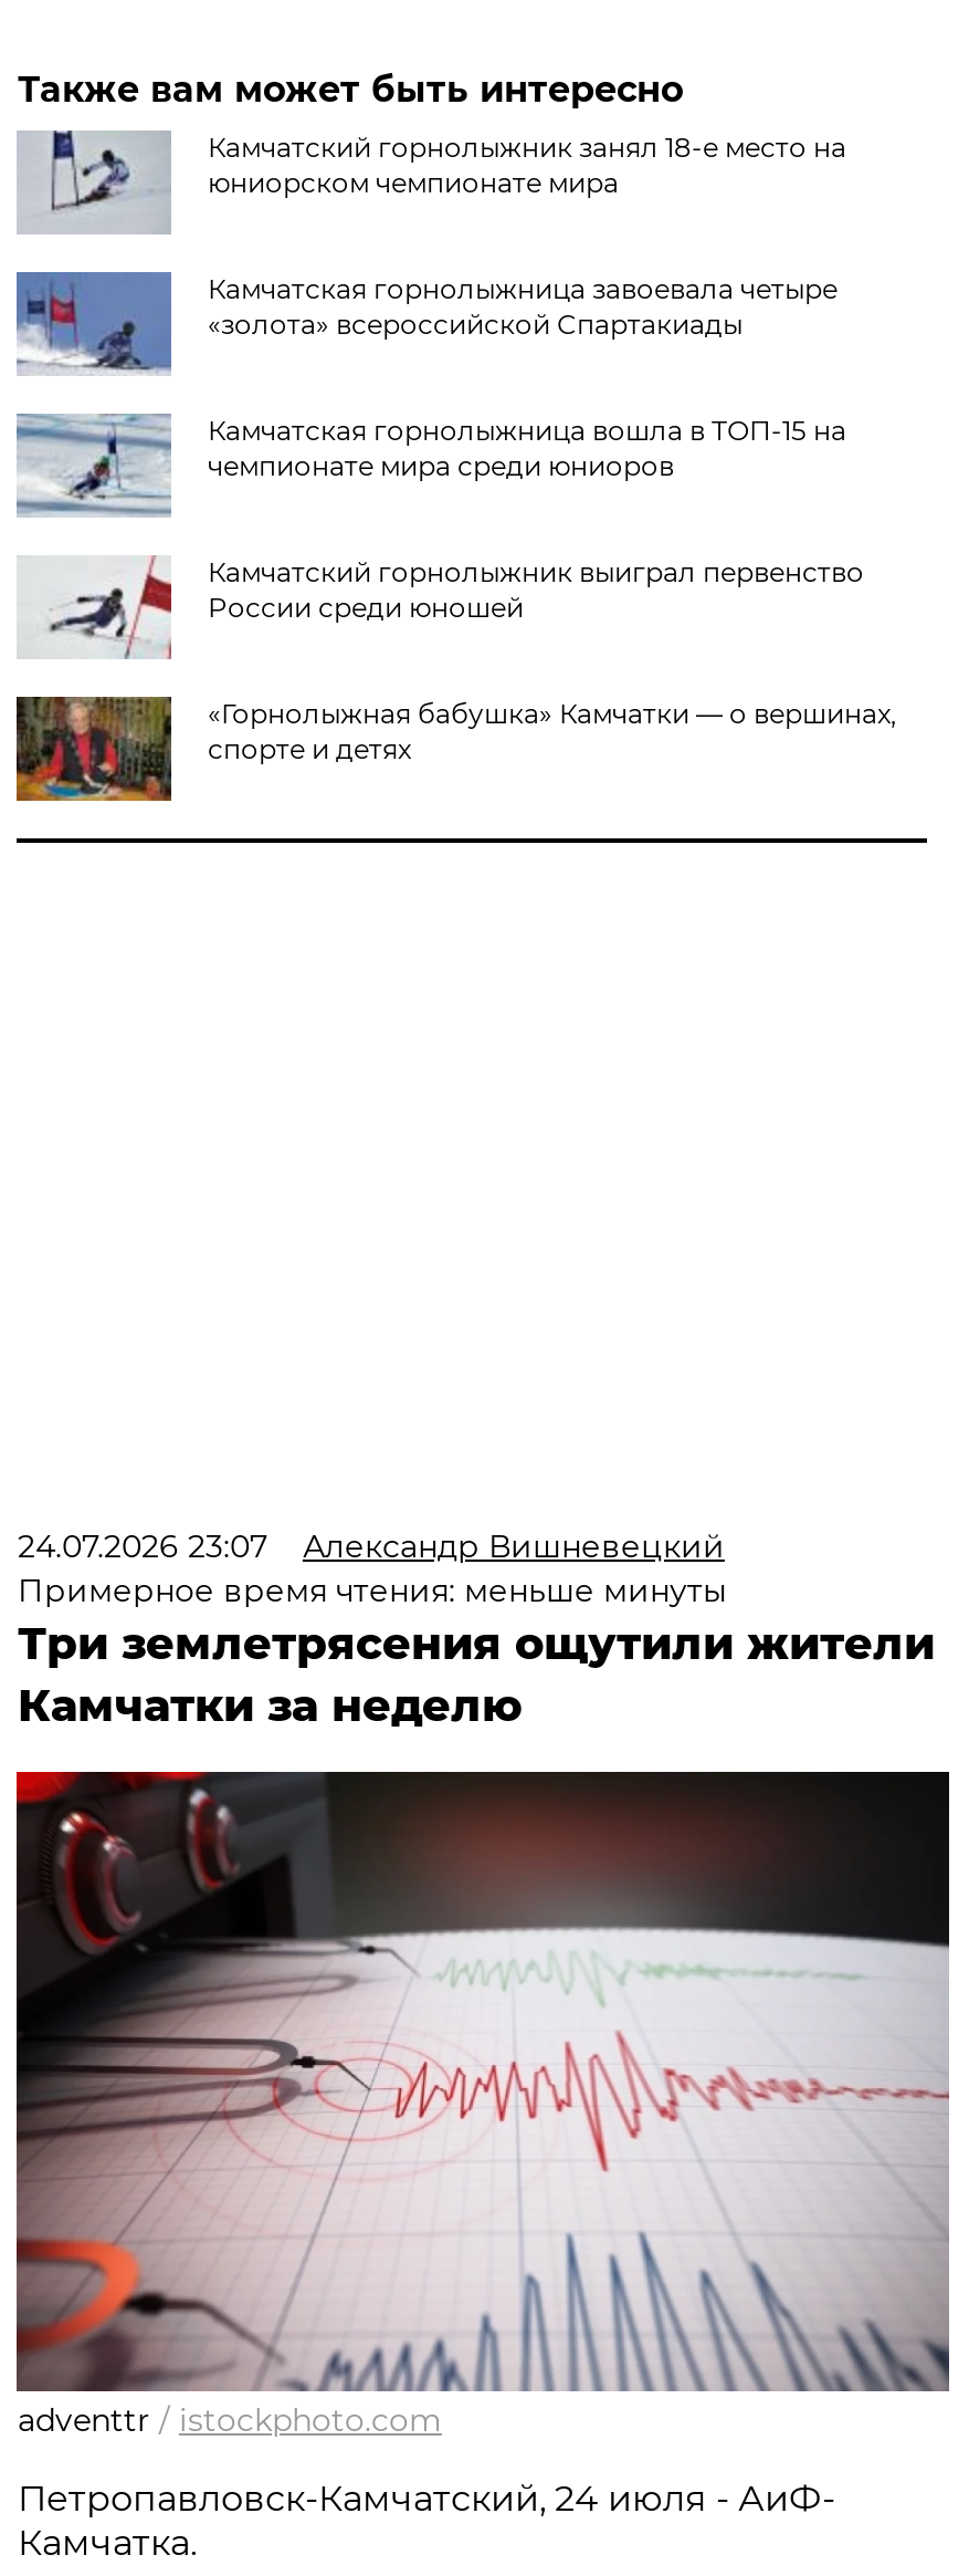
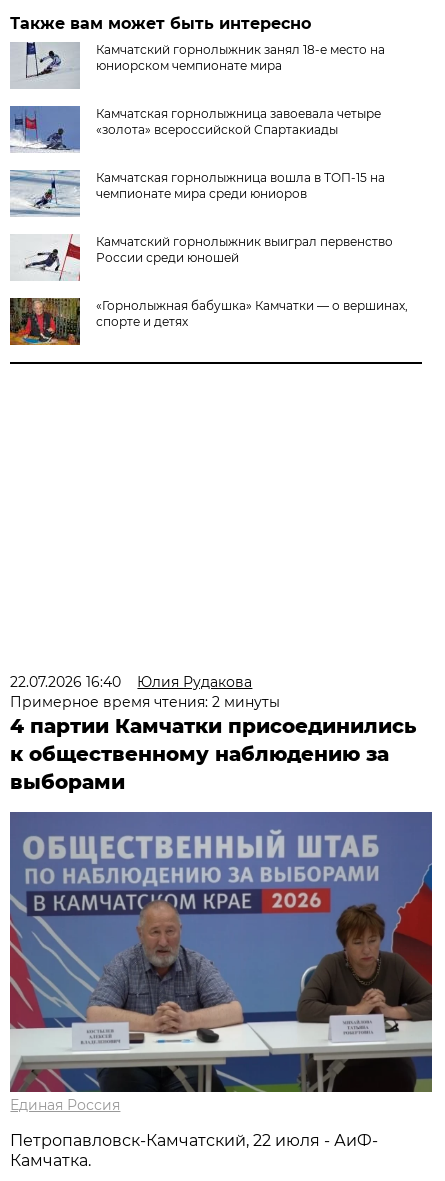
- 24.07.2026 23:07
- Александр Вишневецкий
- Примерное время чтения: меньше минуты
- Три землетрясения ощутили жители
- Камчатки за неделю
+ 22.07.2026 16:40
+ Юлия Рудакова
+ Примерное время чтения: 2 минуты
+ 4 партии Камчатки присоединились
+ к общественному наблюдению за
+ выборами

- [image]
- adventtr / istockphoto.com
+ [image]
+ Единая Россия

- Петропавловск-Камчатский, 24 июля - АиФ-
+ Петропавловск-Камчатский, 22 июля - АиФ-
